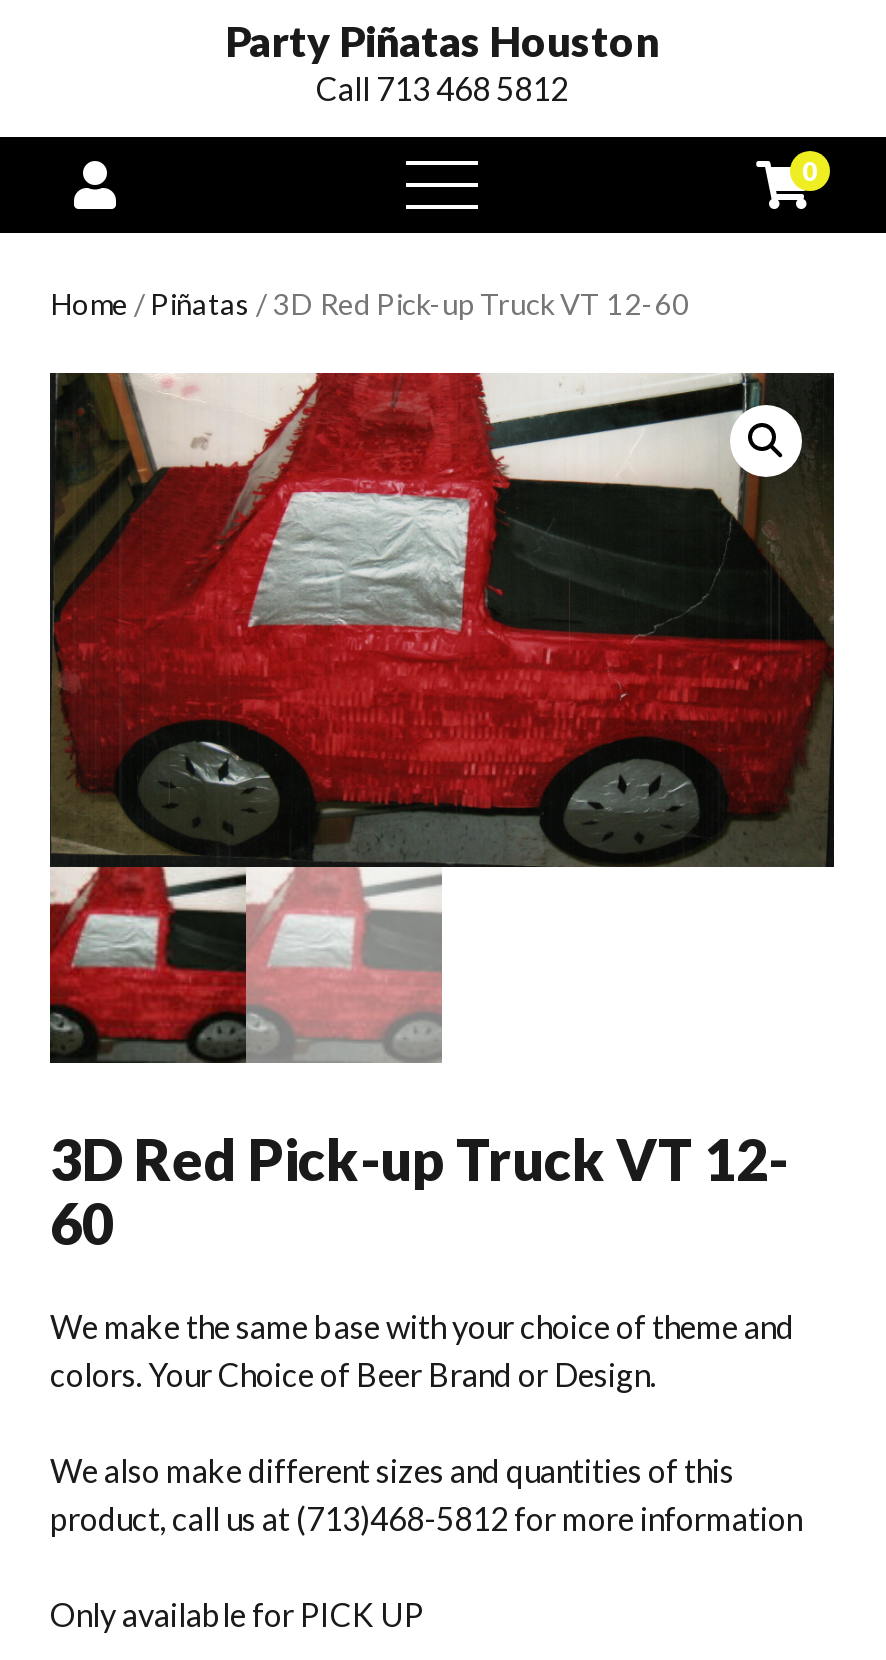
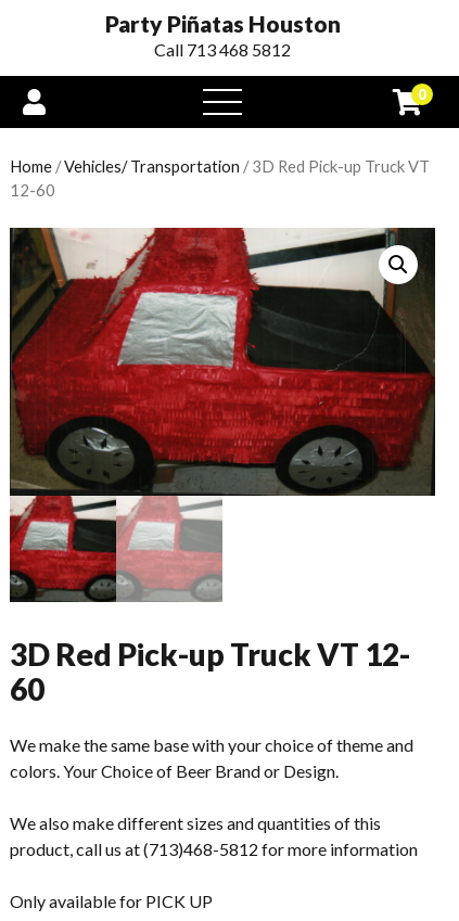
- Home / Piñatas / 3D Red Pick-up Truck VT 12-60
+ Home /Vehicles/ Transportation / 3D Red Pick-up Truck VT
+ 12-60
